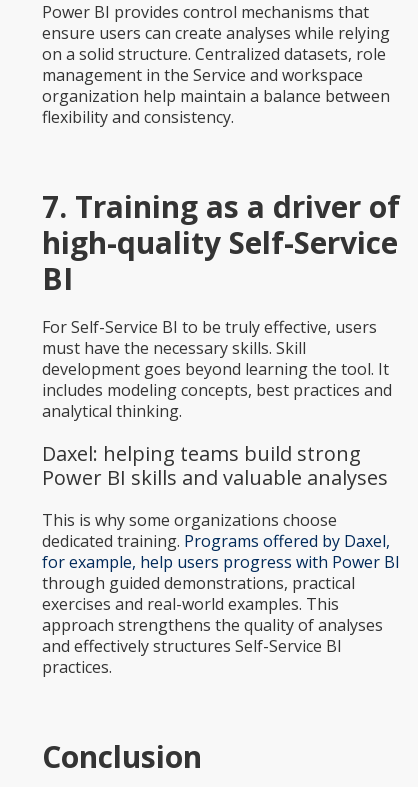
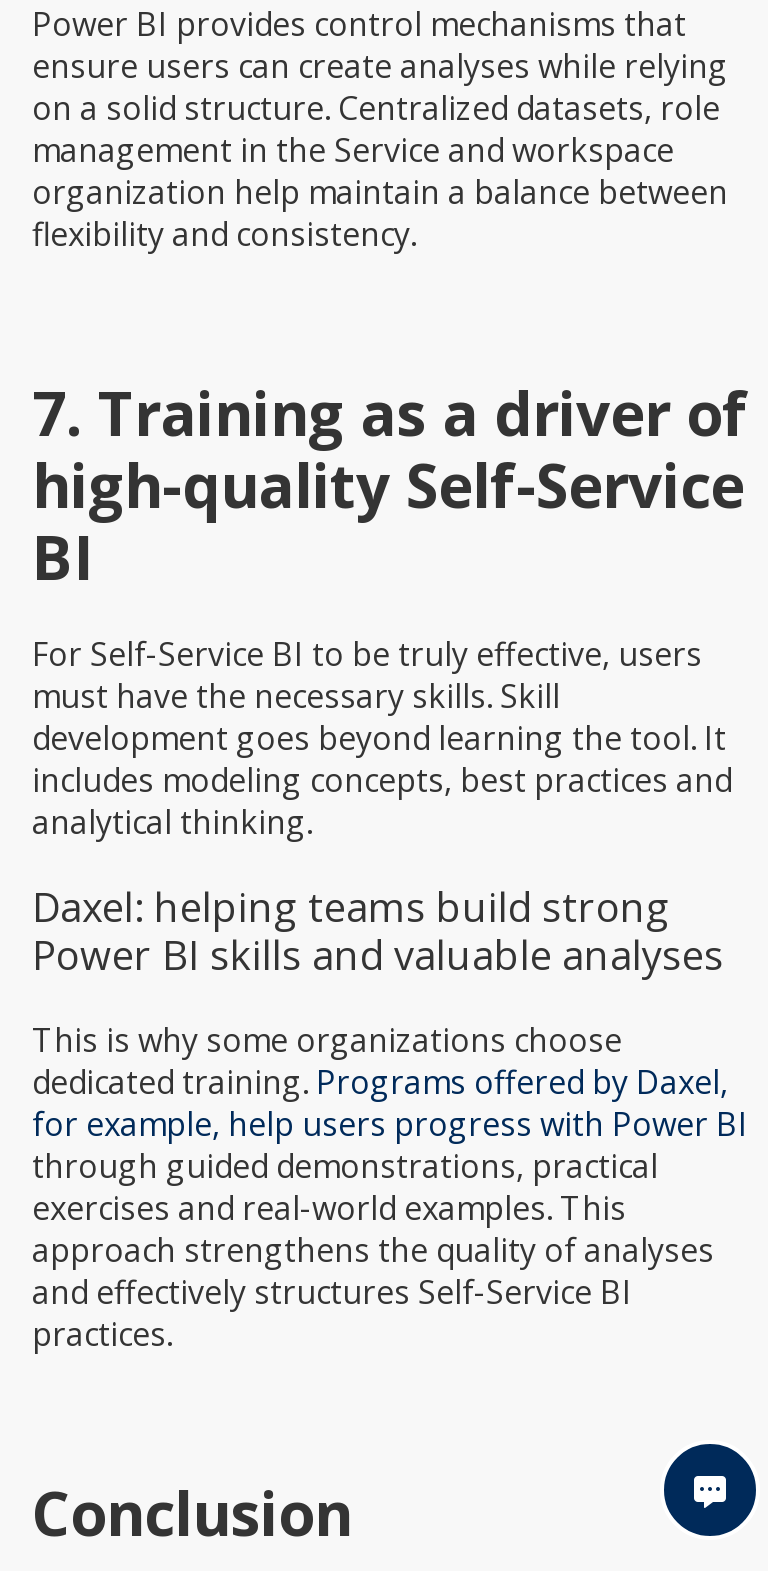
+ [image]
